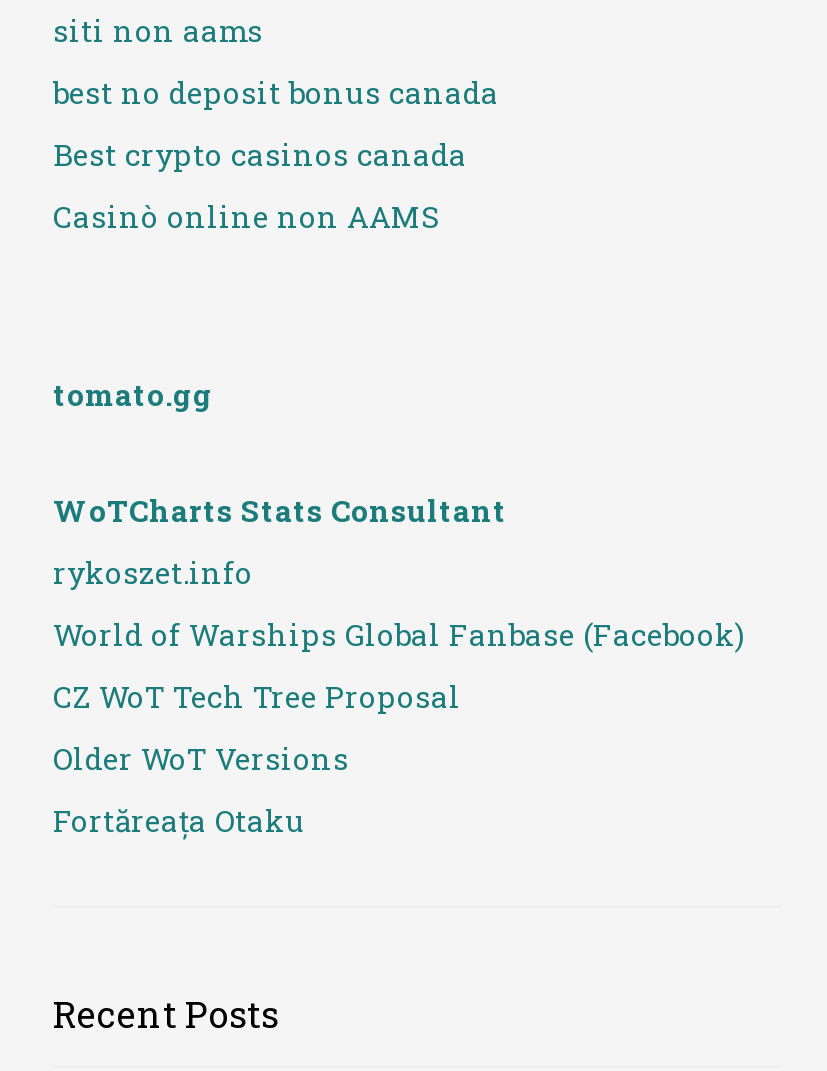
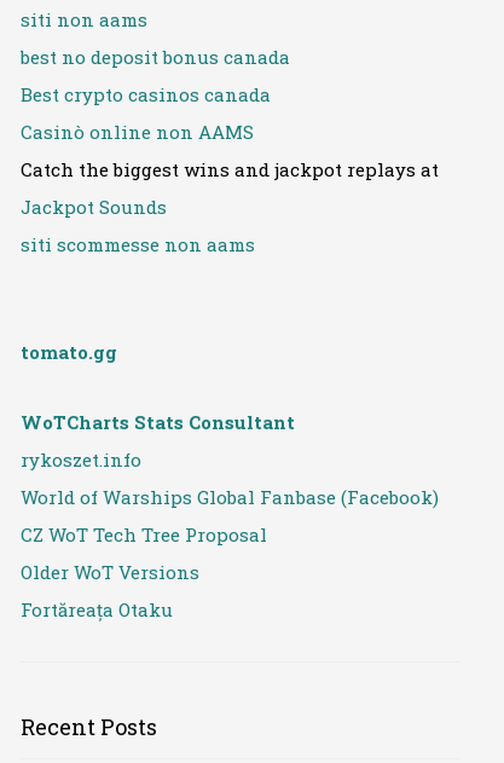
+ Catch the biggest wins and jackpot replays at
+ Jackpot Sounds
+ siti scommesse non aams
